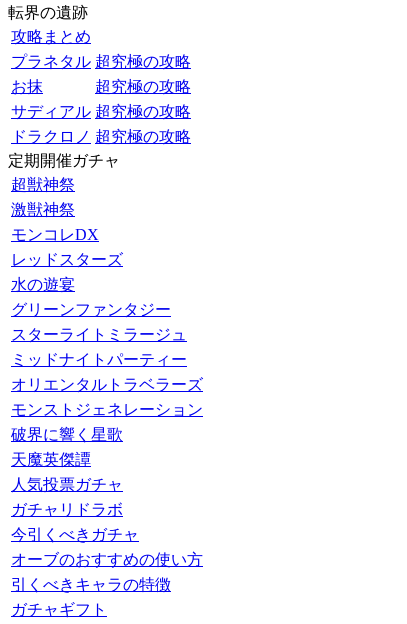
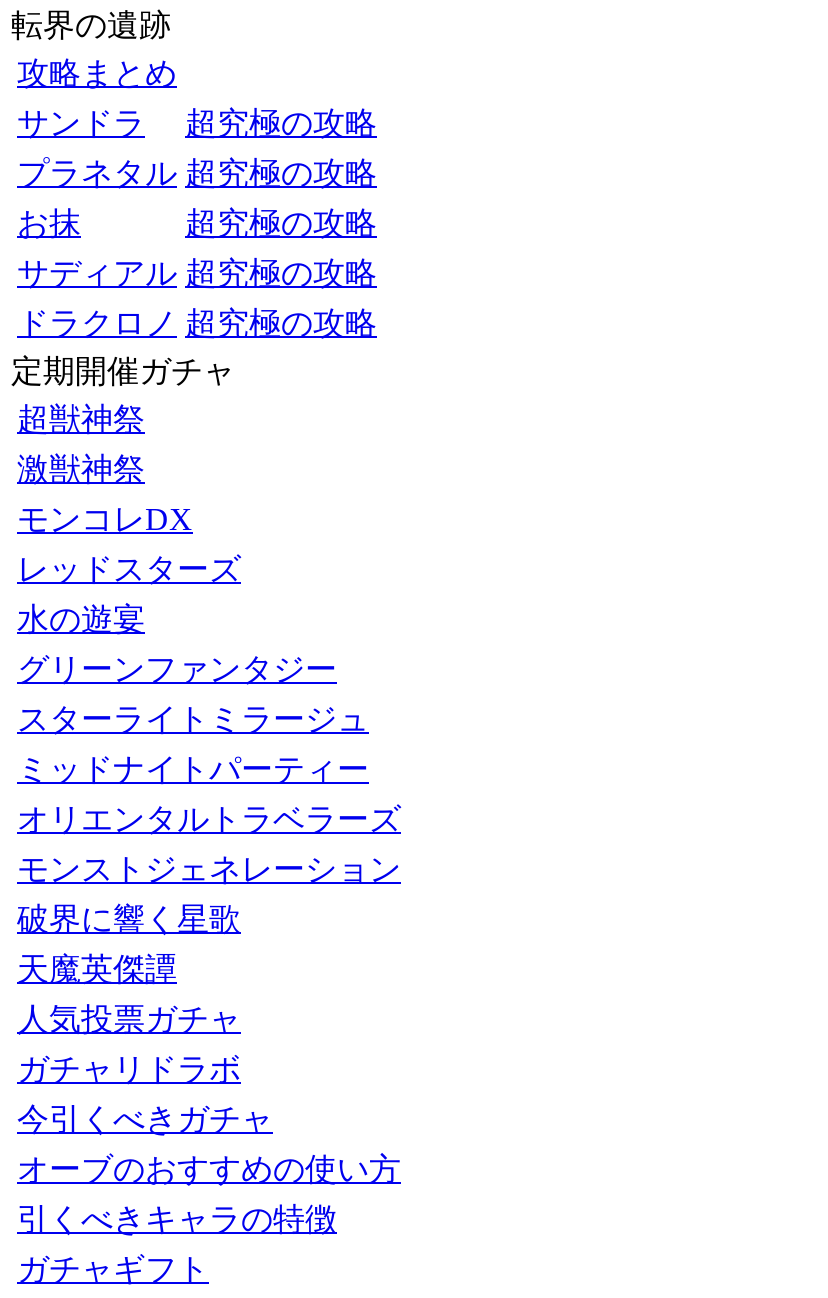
+ サンドラ
+ 超究極の攻略
